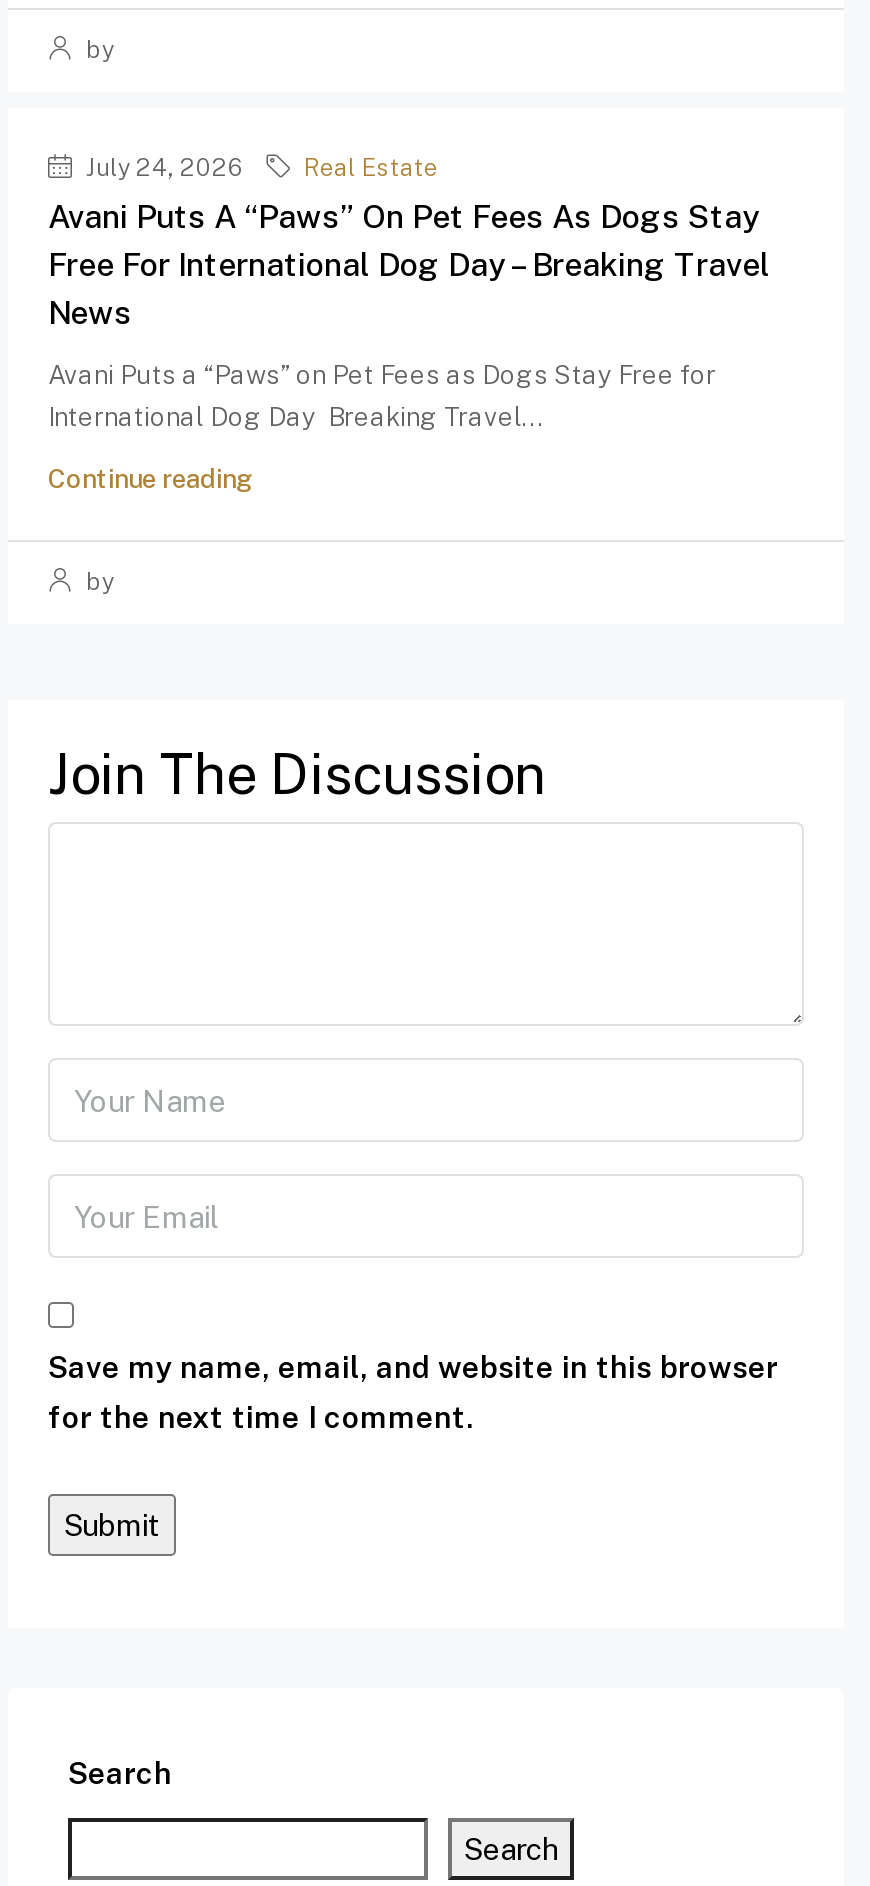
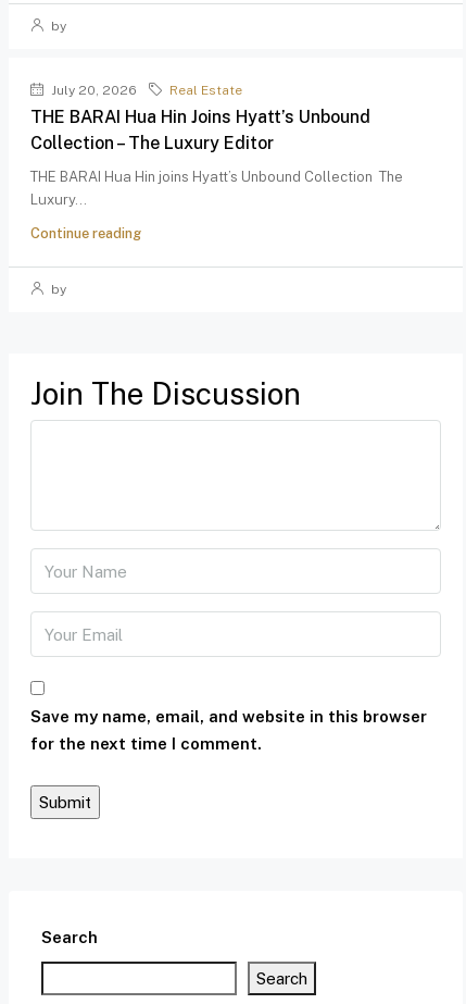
- July 24, 2026
+ July 20, 2026

- Avani Puts A “Paws” On Pet Fees As Dogs Stay
- Free For International Dog Day – Breaking Travel
- News
+ THE BARAI Hua Hin Joins Hyatt’s Unbound
+ Collection – The Luxury Editor

- Avani Puts a “Paws” on Pet Fees as Dogs Stay Free for
- International Dog Day Breaking Travel...
+ THE BARAI Hua Hin joins Hyatt’s Unbound Collection The
+ Luxury...
